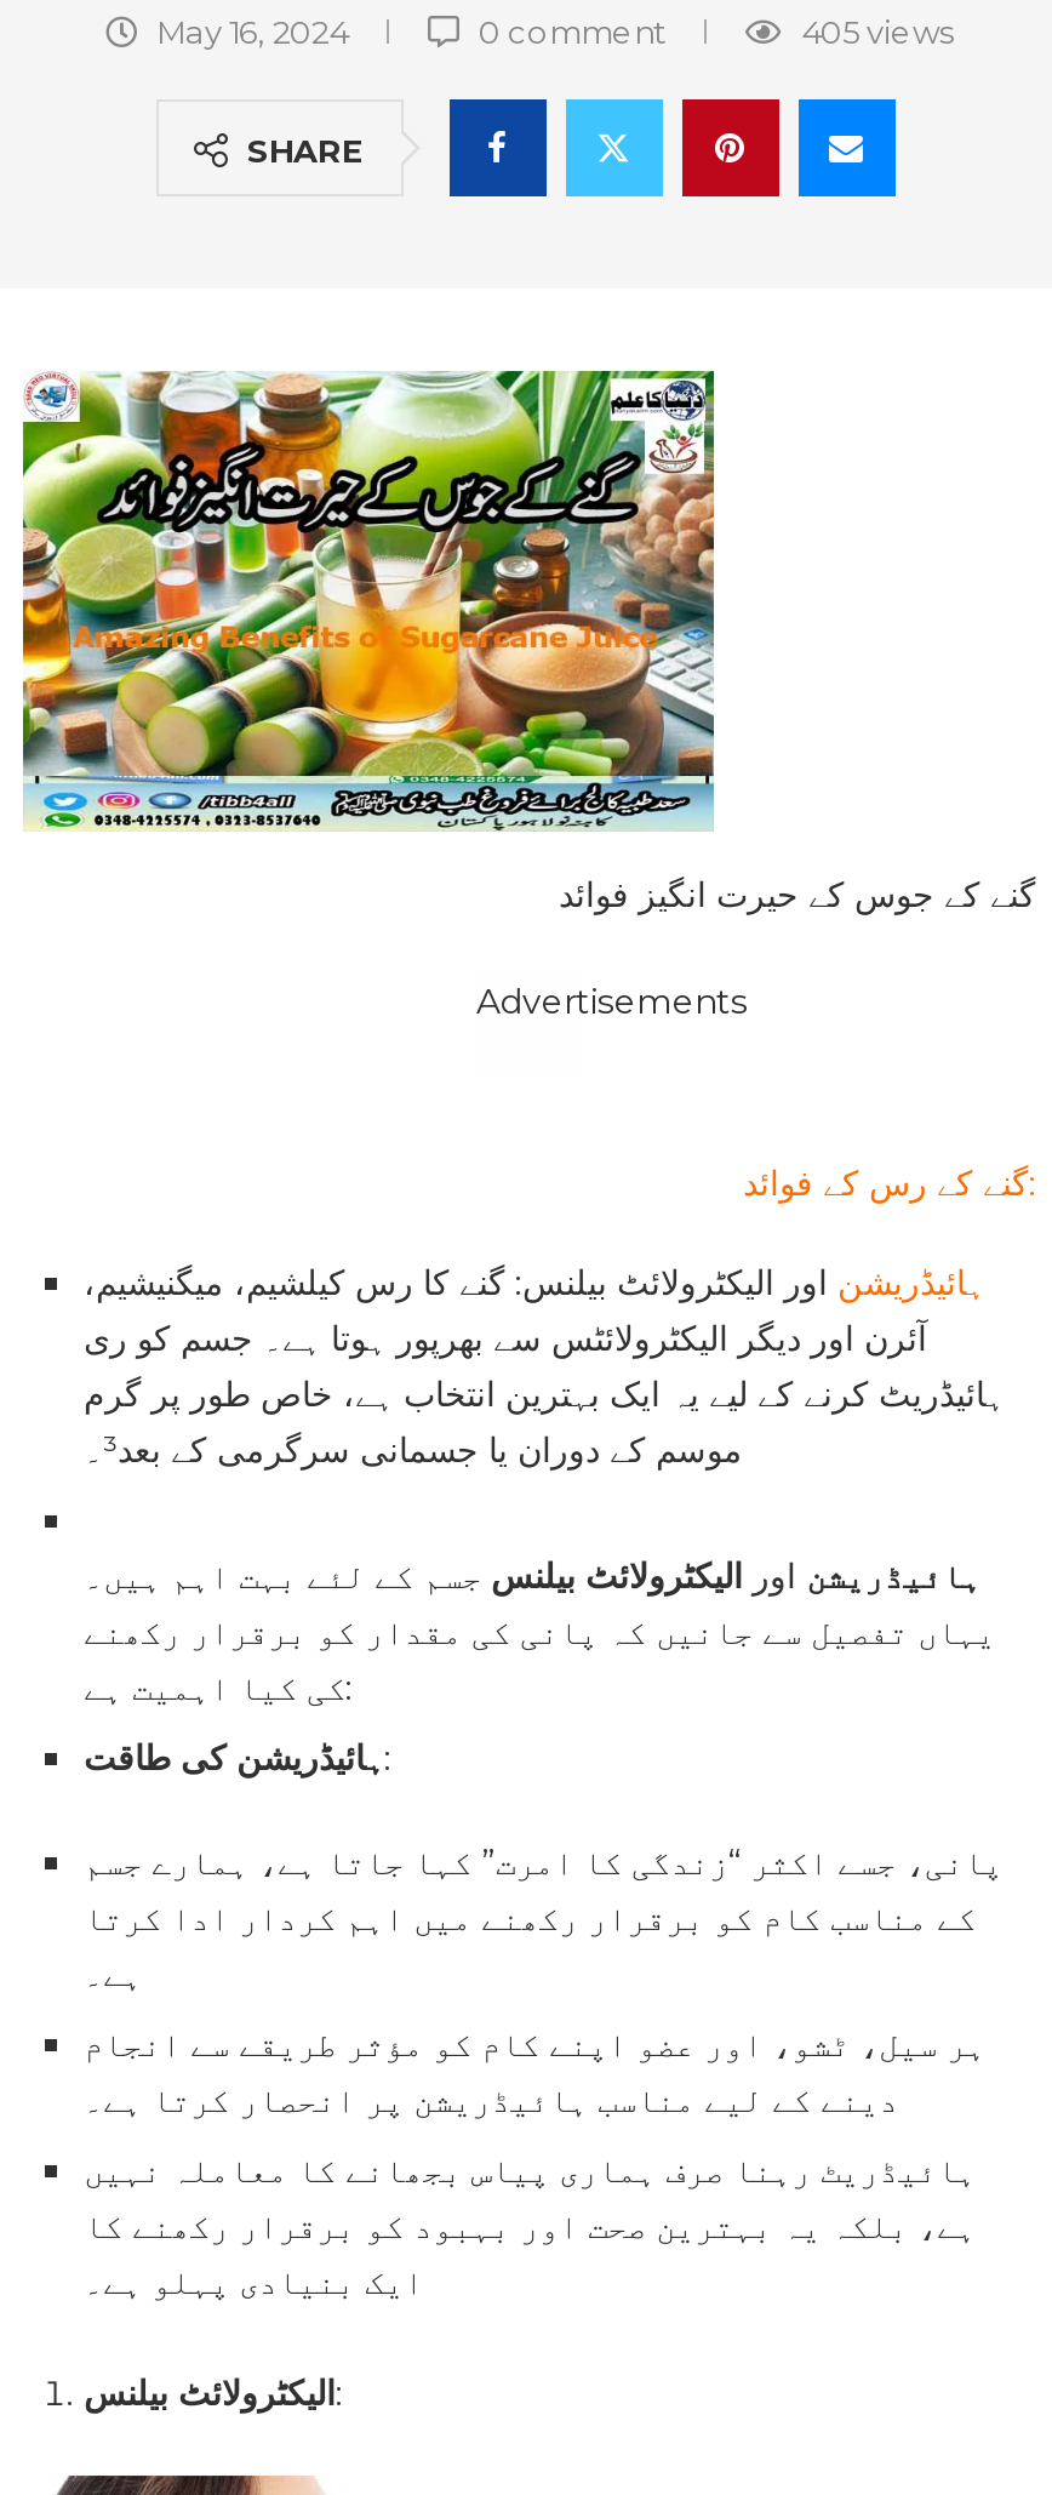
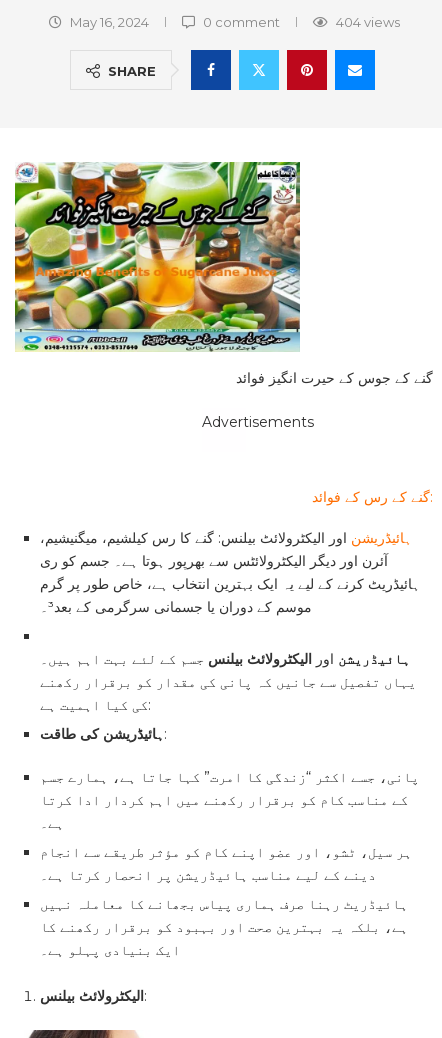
- 405 views
+ 404 views
